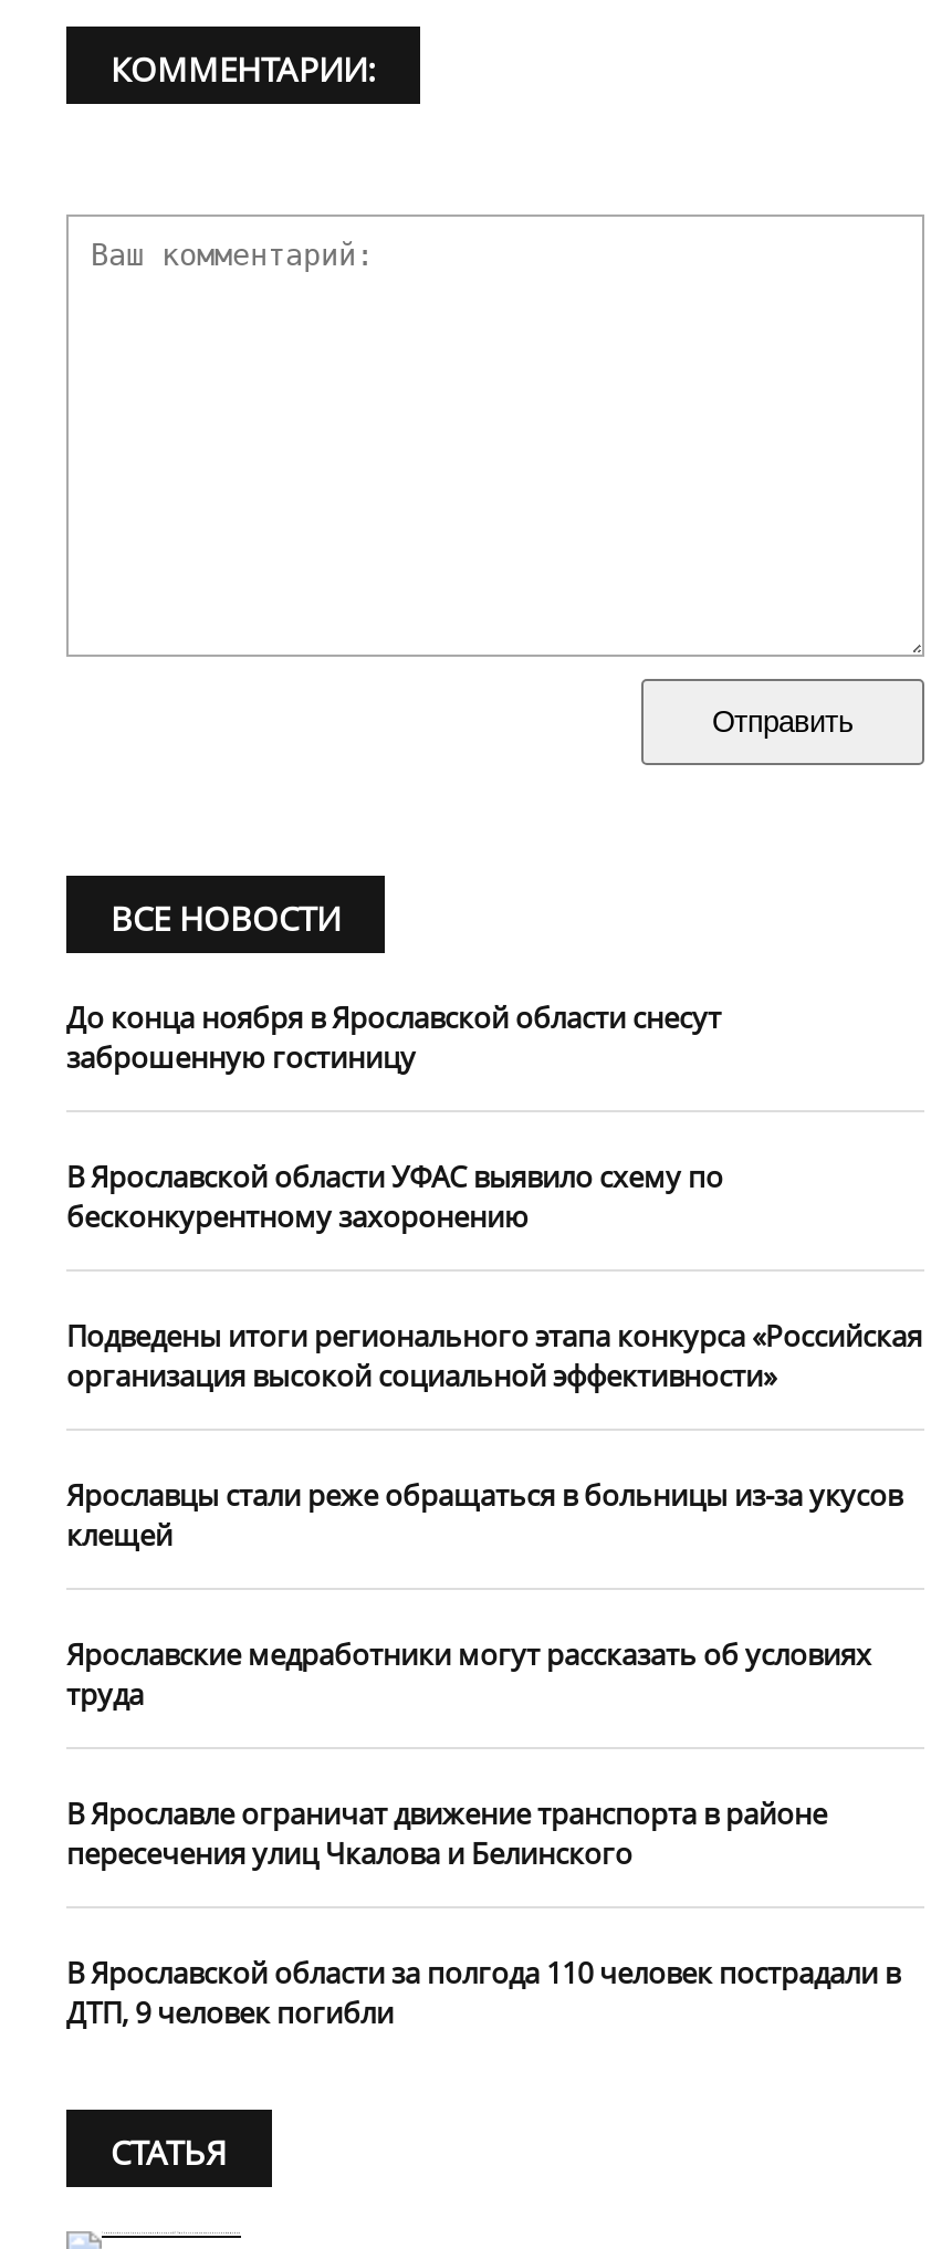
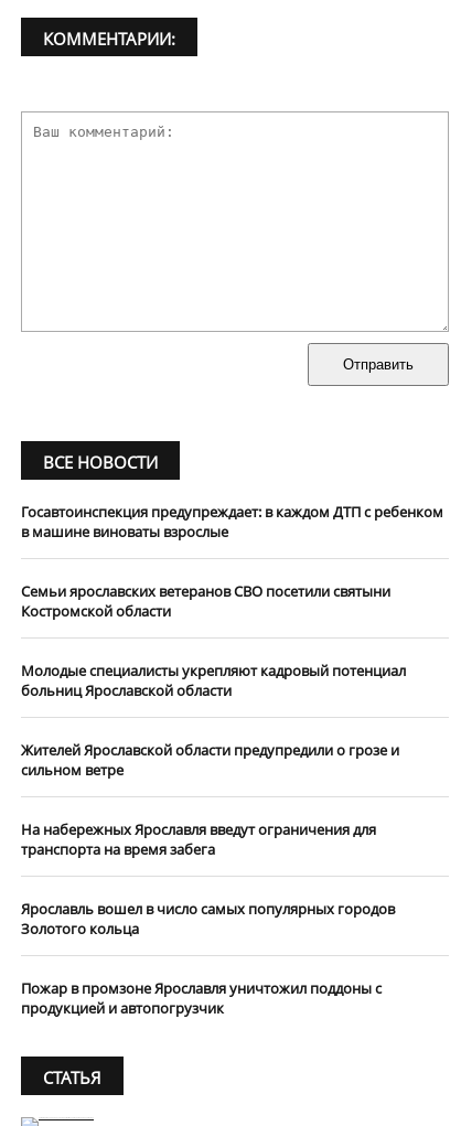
- До конца ноября в Ярославской области снесут
- заброшенную гостиницу
+ Госавтоинспекция предупреждает: в каждом ДТП с ребенком
+ в машине виноваты взрослые

- В Ярославской области УФАС выявило схему по
- бесконкурентному захоронению
+ Семьи ярославских ветеранов СВО посетили святыни
+ Костромской области

- Подведены итоги регионального этапа конкурса «Российская
- организация высокой социальной эффективности»
+ Молодые специалисты укрепляют кадровый потенциал
+ больниц Ярославской области

- Ярославцы стали реже обращаться в больницы из-за укусов
- клещей
+ Жителей Ярославской области предупредили о грозе и
+ сильном ветре

- Ярославские медработники могут рассказать об условиях
- труда
+ На набережных Ярославля введут ограничения для
+ транспорта на время забега

- В Ярославле ограничат движение транспорта в районе
- пересечения улиц Чкалова и Белинского
+ Ярославль вошел в число самых популярных городов
+ Золотого кольца

- В Ярославской области за полгода 110 человек пострадали в
- ДТП, 9 человек погибли
+ Пожар в промзоне Ярославля уничтожил поддоны с
+ продукцией и автопогрузчик
